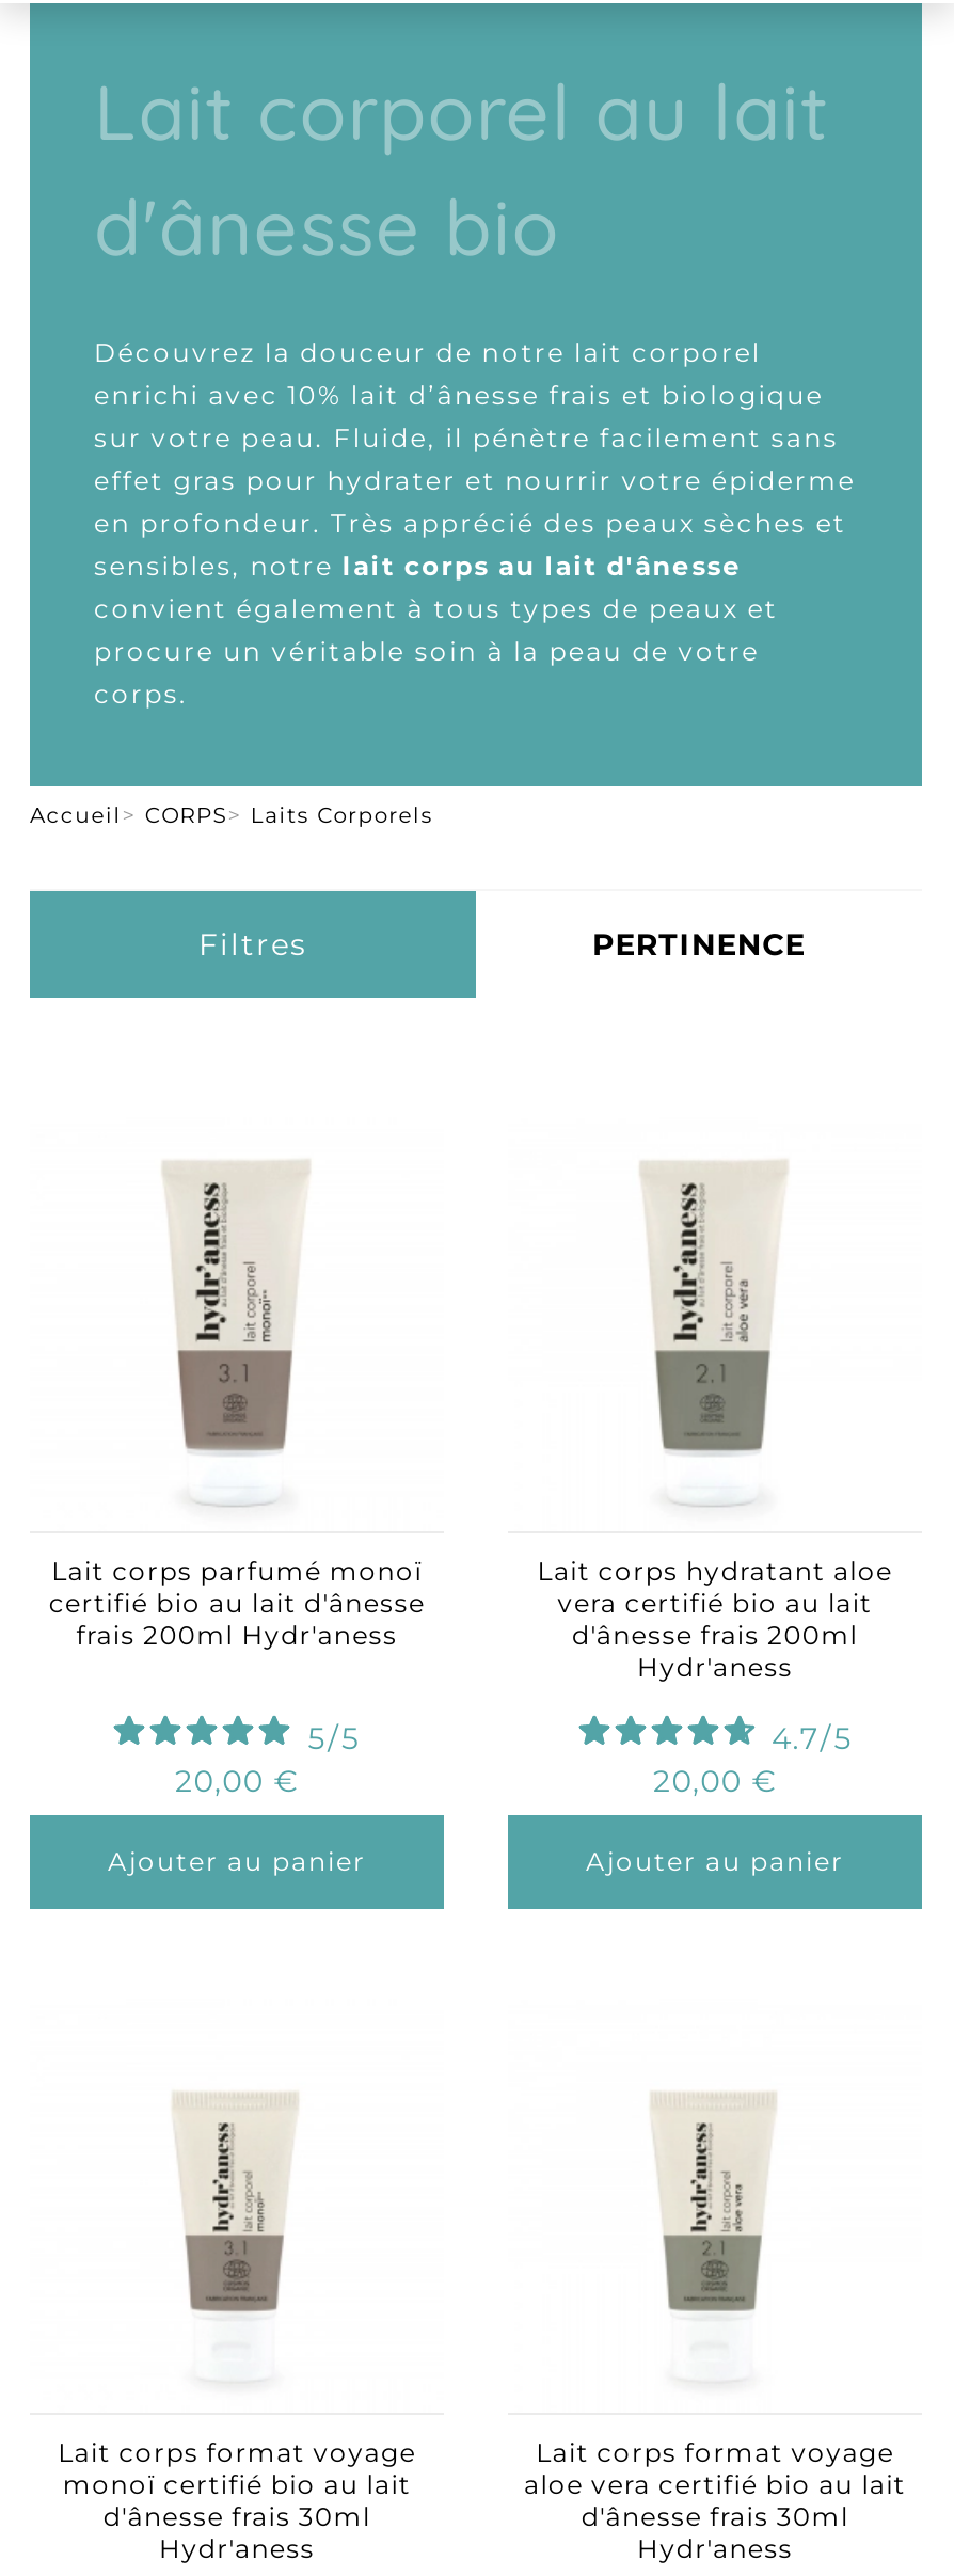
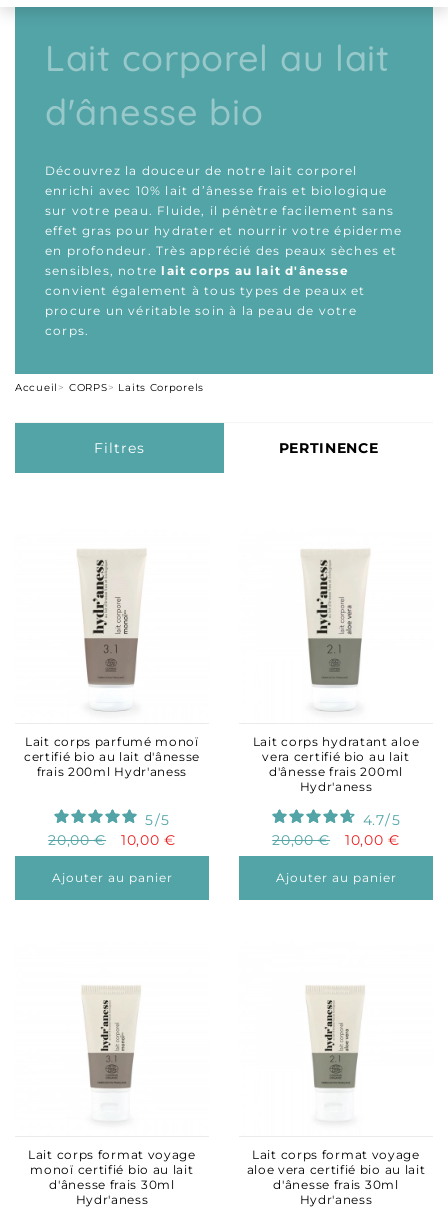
+ 10,00 €

+ 10,00 €
